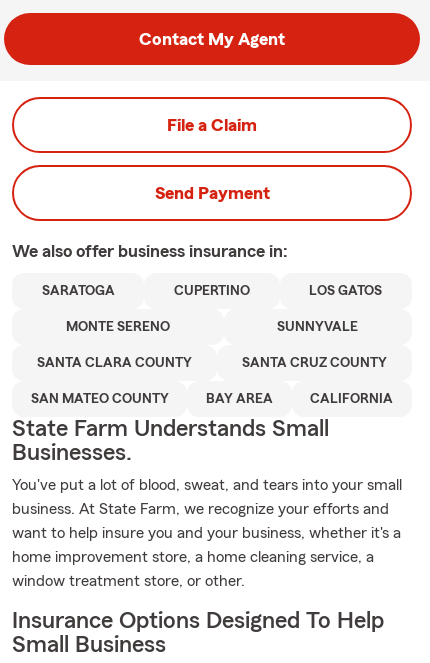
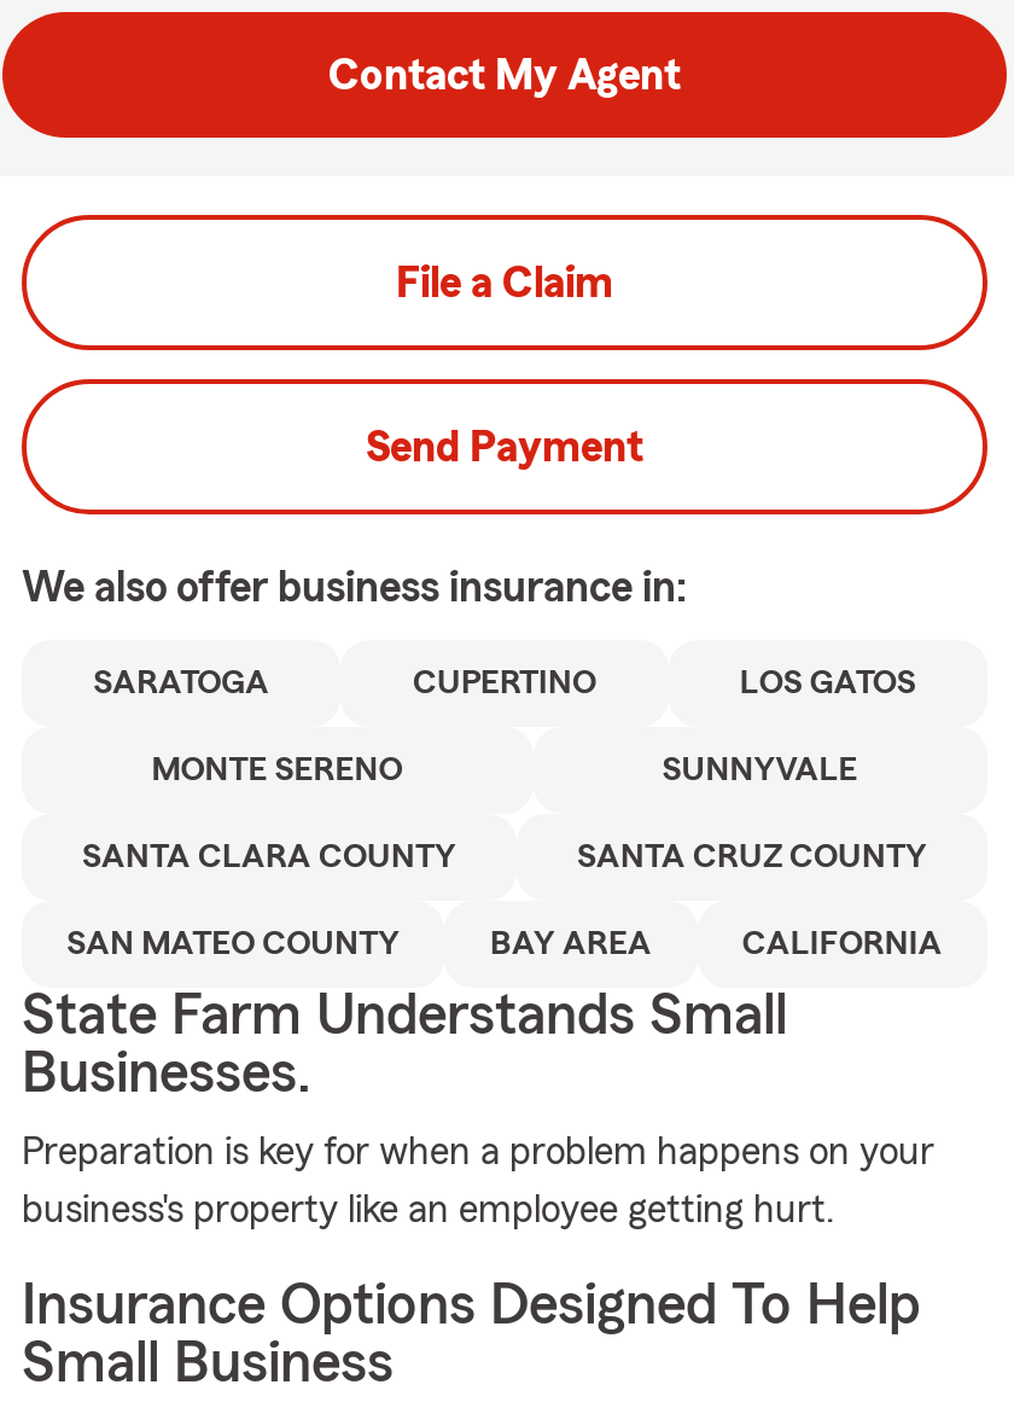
- You've put a lot of blood, sweat, and tears into your small
- business. At State Farm, we recognize your efforts and
- want to help insure you and your business, whether it's a
- home improvement store, a home cleaning service, a
- window treatment store, or other.
+ Preparation is key for when a problem happens on your
+ business's property like an employee getting hurt.
